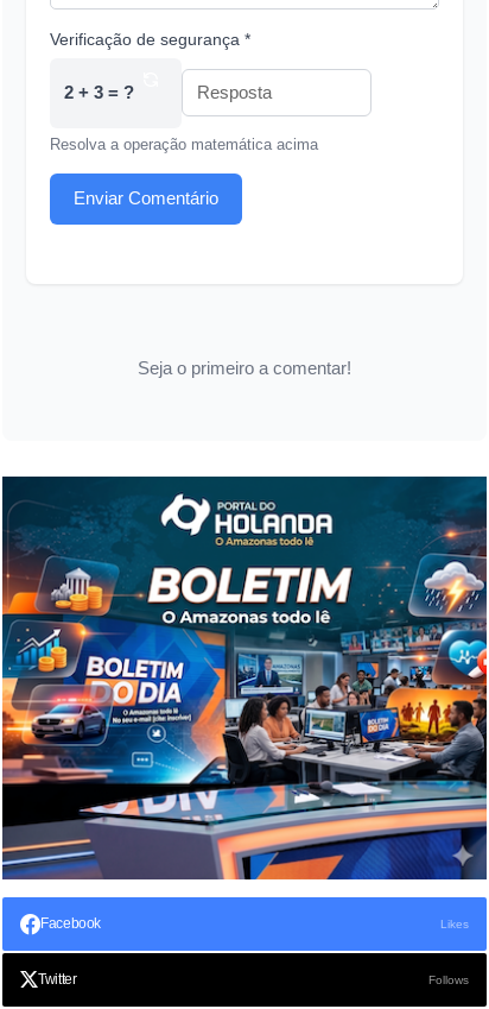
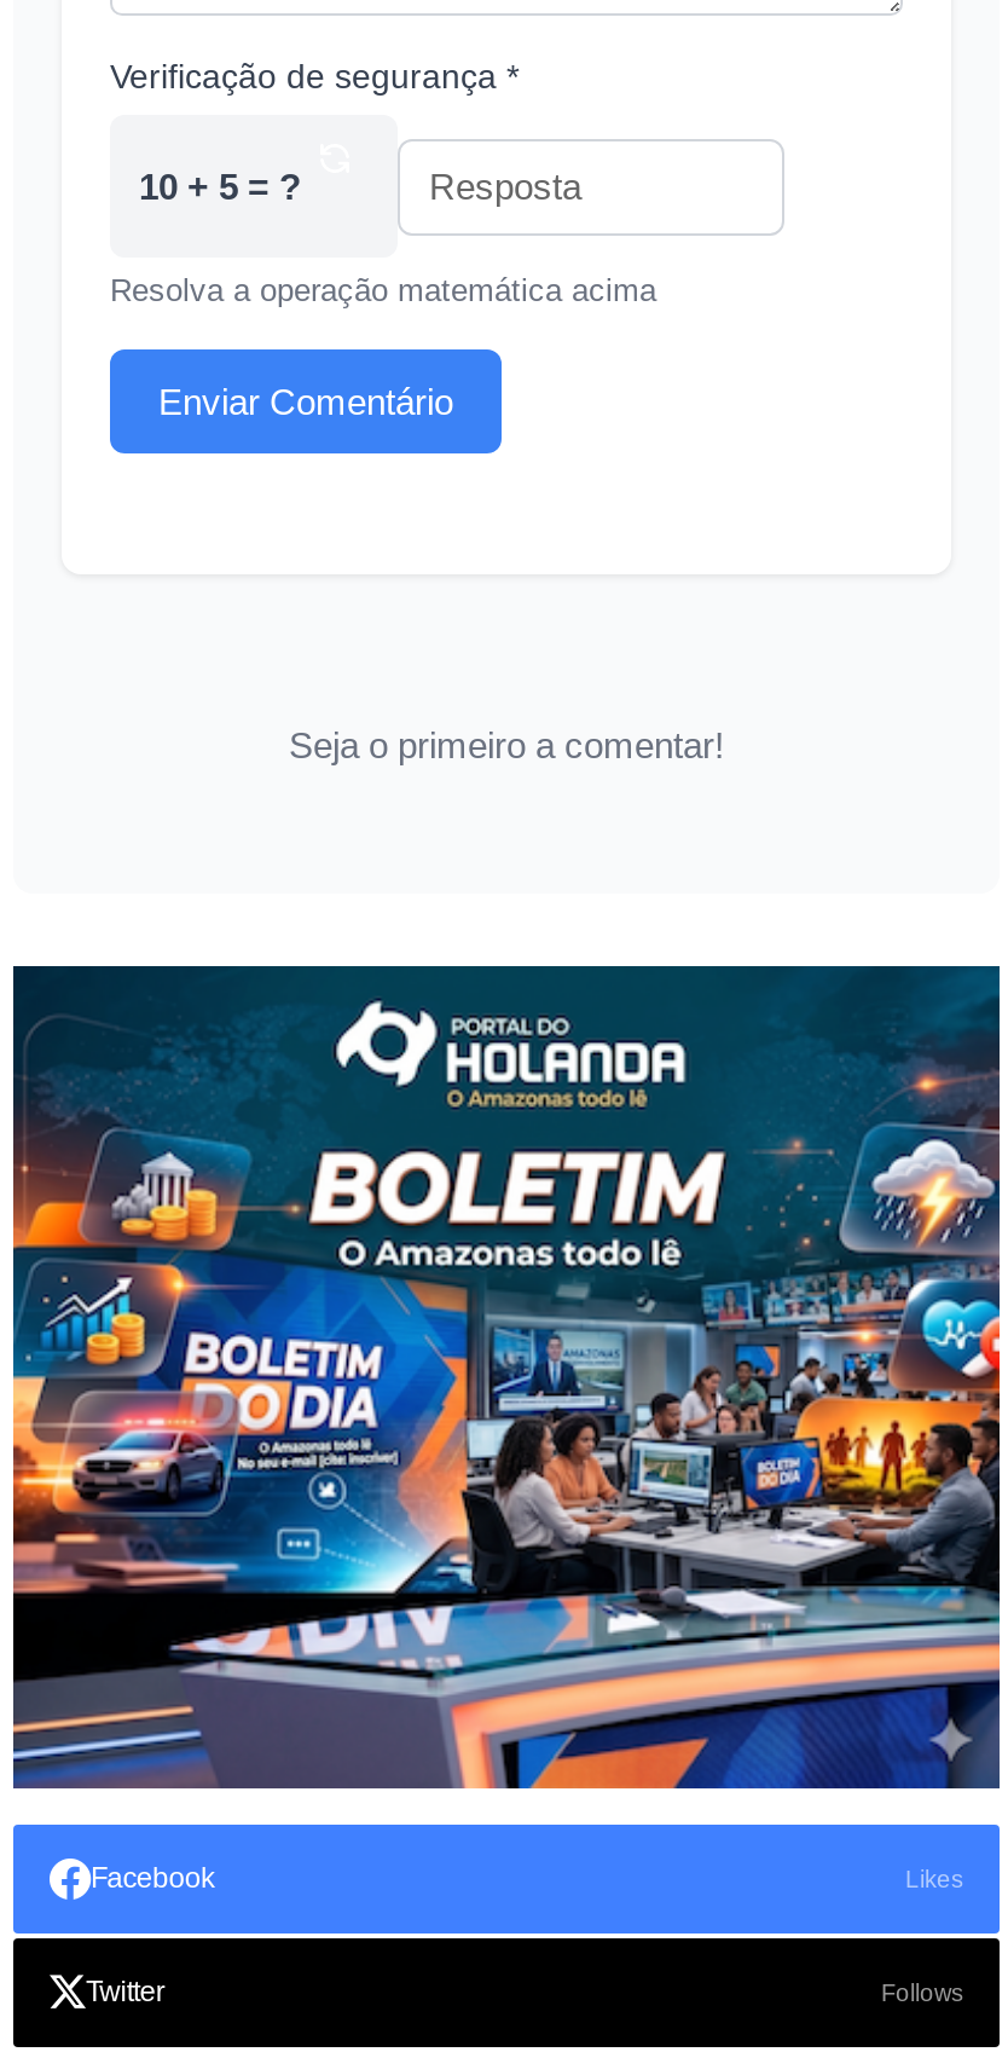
- 2 + 3 = ?
+ 10 + 5 = ?
